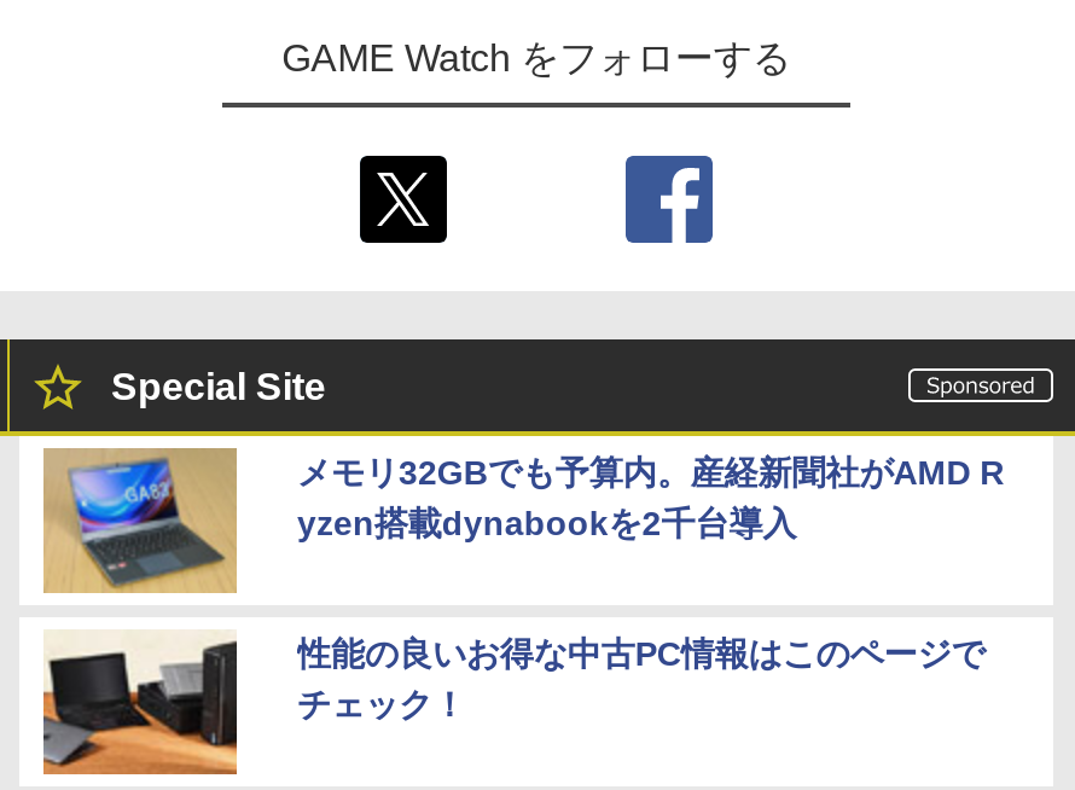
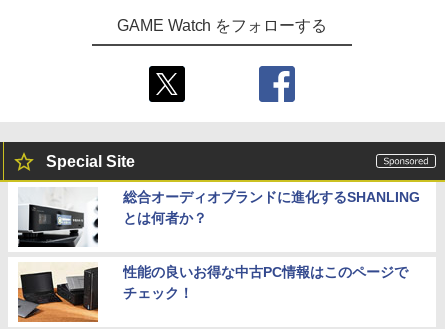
- [image]
- メモリ32GBでも予算内。産経新聞社がAMD R
- yzen搭載dynabookを2千台導入
+ [image]
+ 総合オーディオブランドに進化するSHANLING
+ とは何者か？
